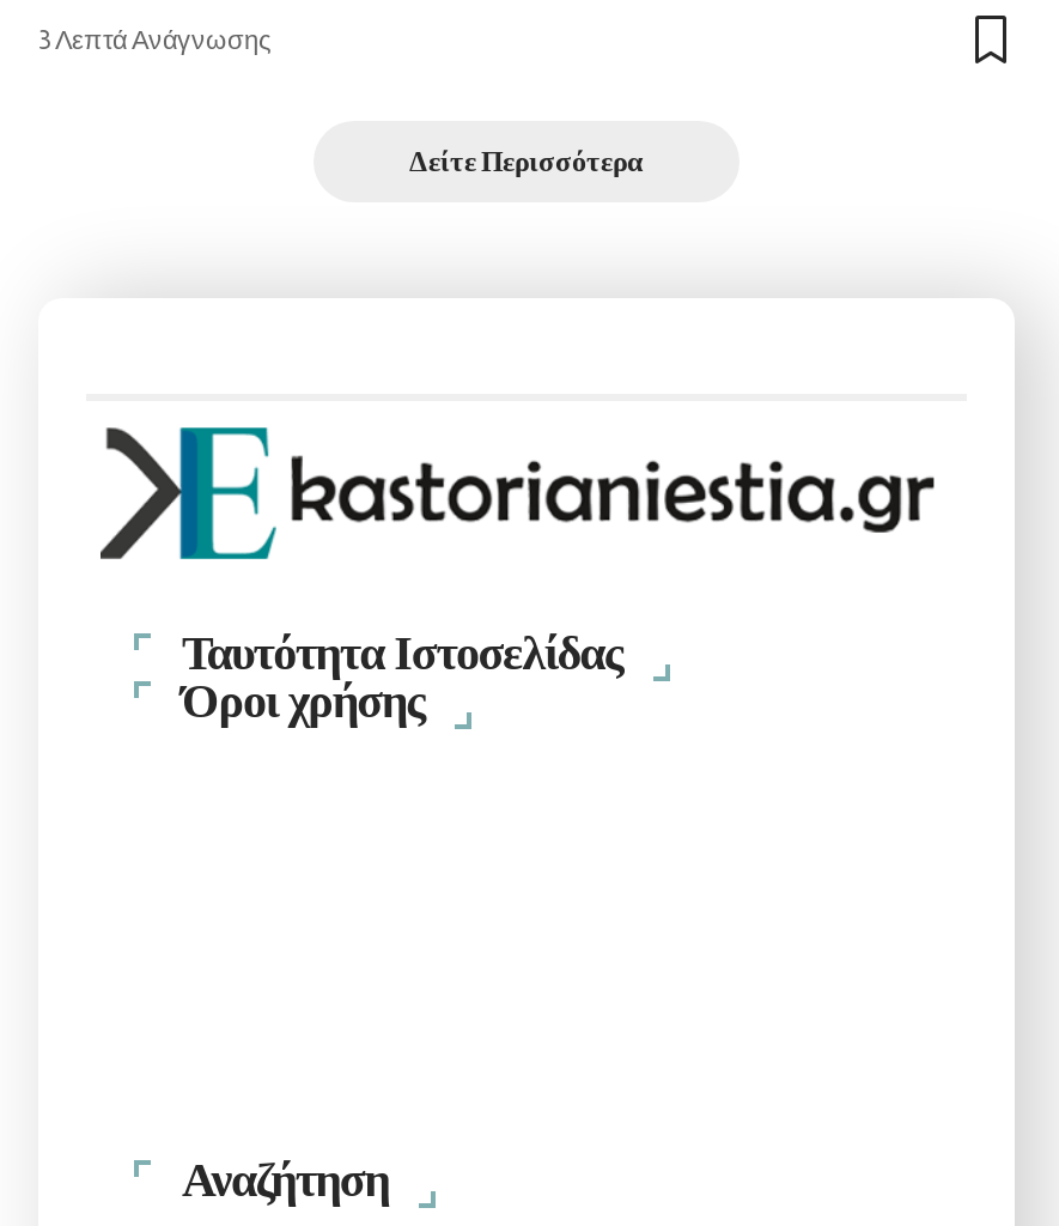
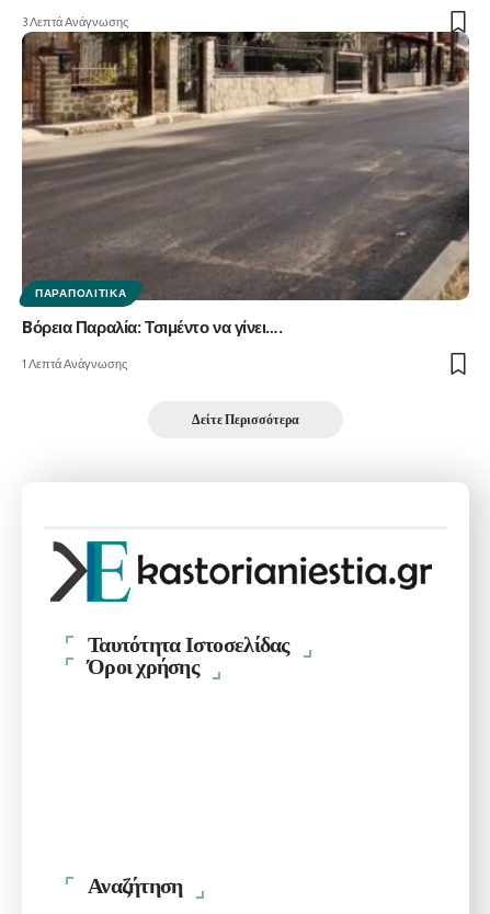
+ [image]
+ ΠΑΡΑΠΟΛΙΤΙΚΆ
+ Bόρεια Παραλία: Τσιμέντο να γίνει….
+ 1 Λεπτά Ανάγνωσης
